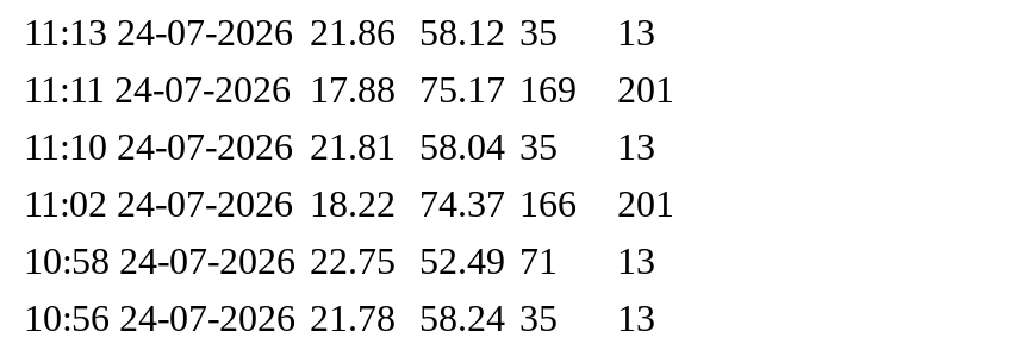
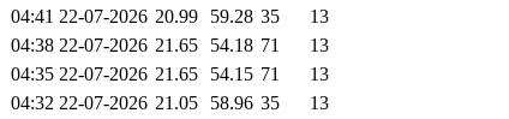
- 11:13 24-07-2026 21.86 58.12 35 13
+ 04:41 22-07-2026 20.99 59.28 35 13

- 11:11 24-07-2026 17.88 75.17 169
- 201
- 11:10 24-07-2026 21.81 58.04 35
+ 04:38 22-07-2026 21.65 54.18 71

- 11:02 24-07-2026 18.22 74.37 166
- 201
- 10:58 24-07-2026 22.75 52.49 71
+ 04:35 22-07-2026 21.65 54.15 71

- 10:56 24-07-2026 21.78 58.24 35 13
+ 04:32 22-07-2026 21.05 58.96 35 13
